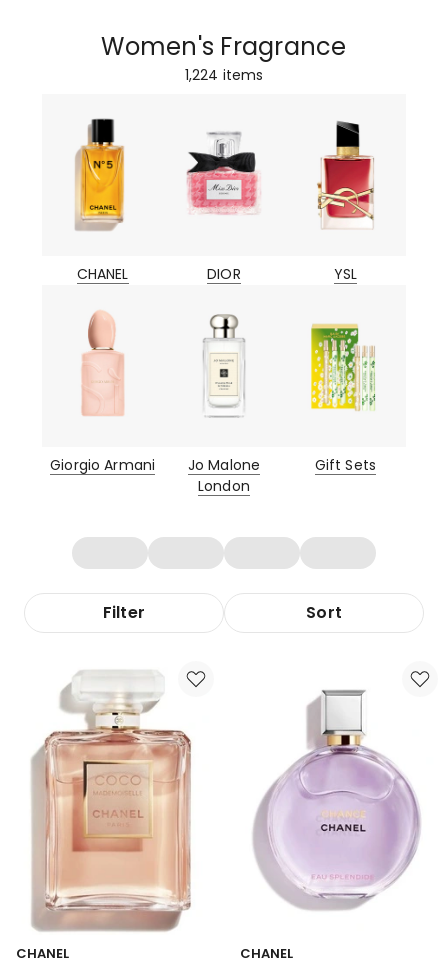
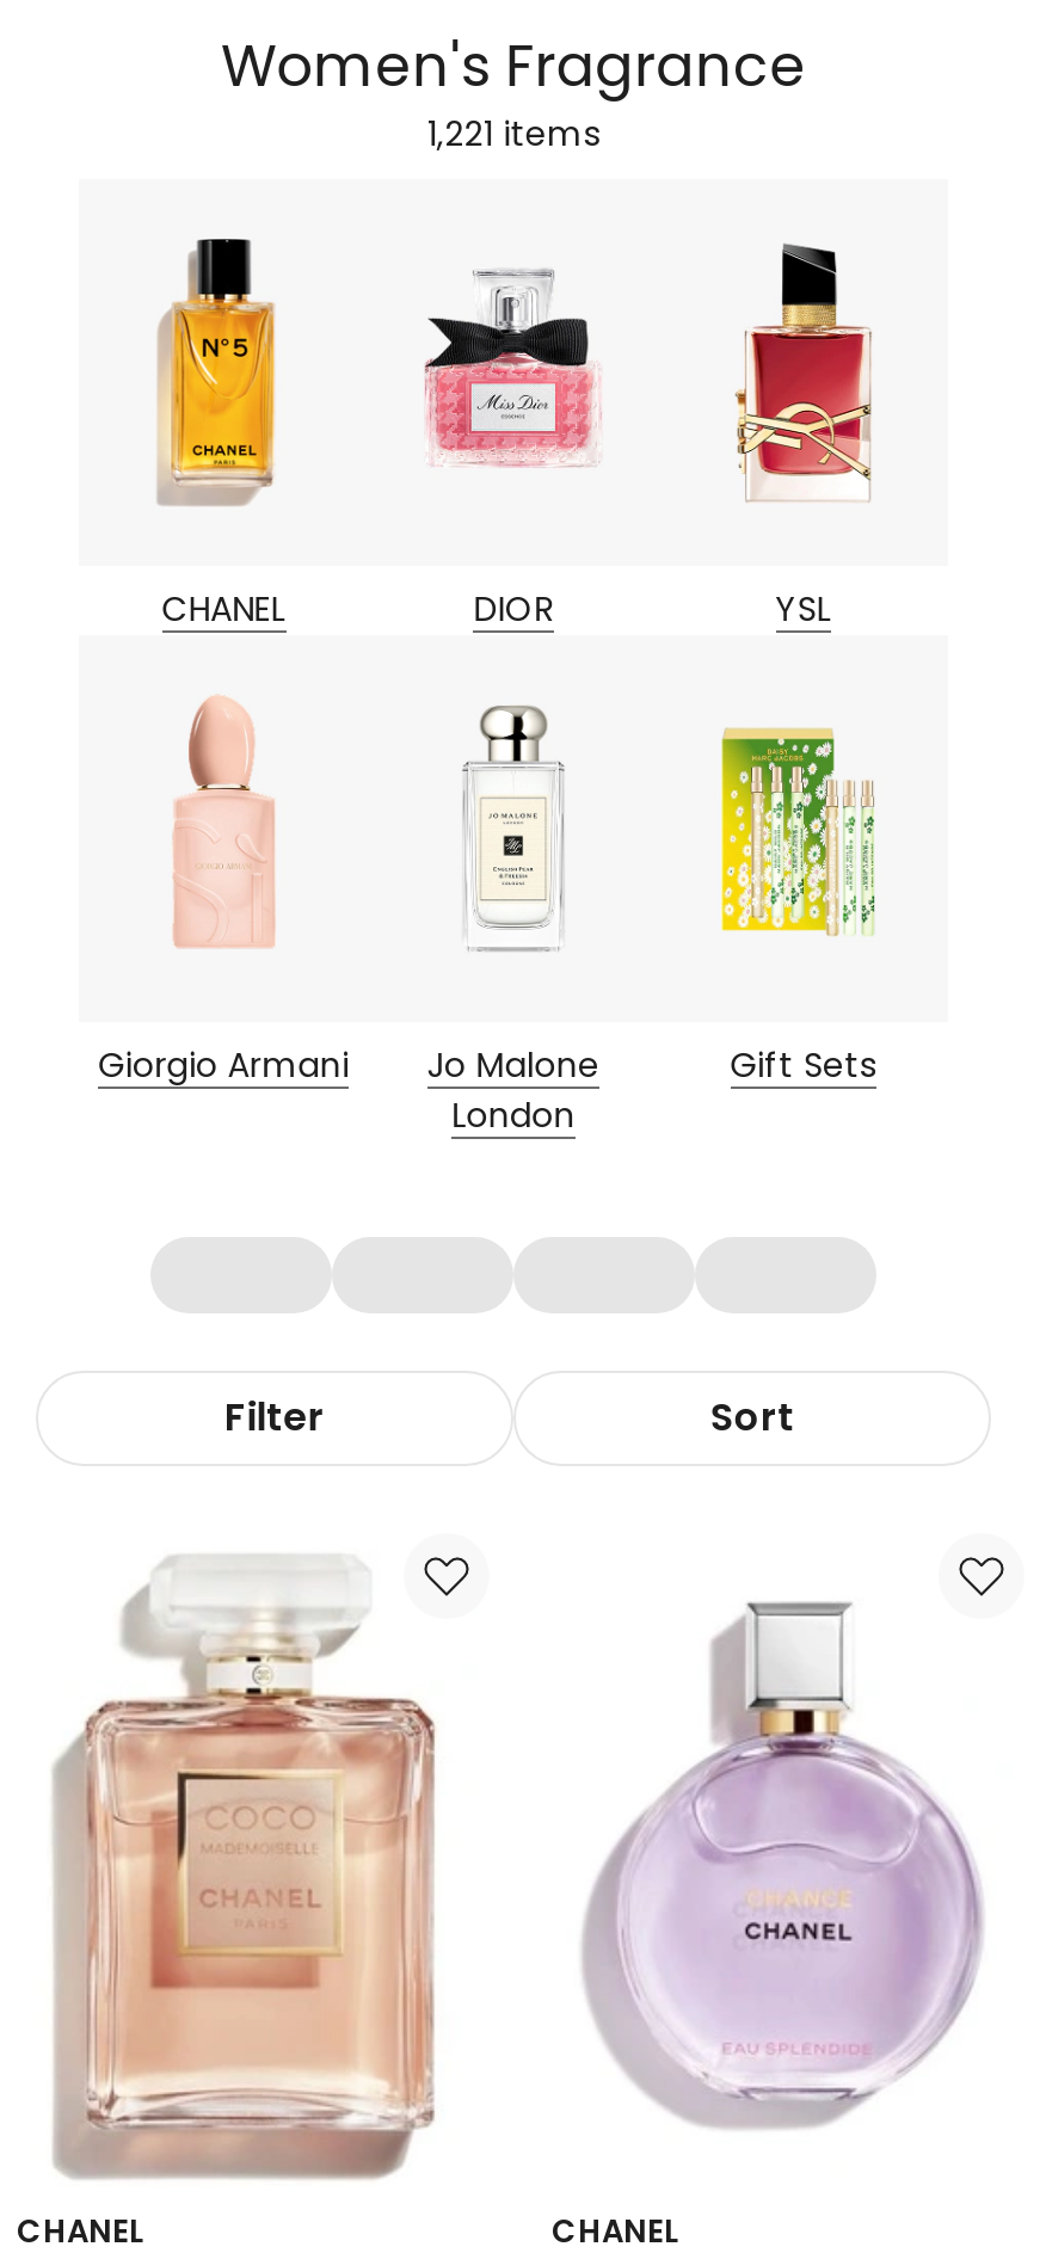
- 1,224 items
+ 1,221 items
